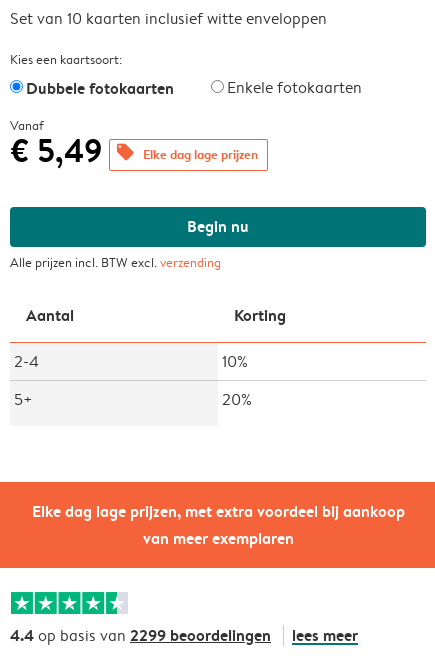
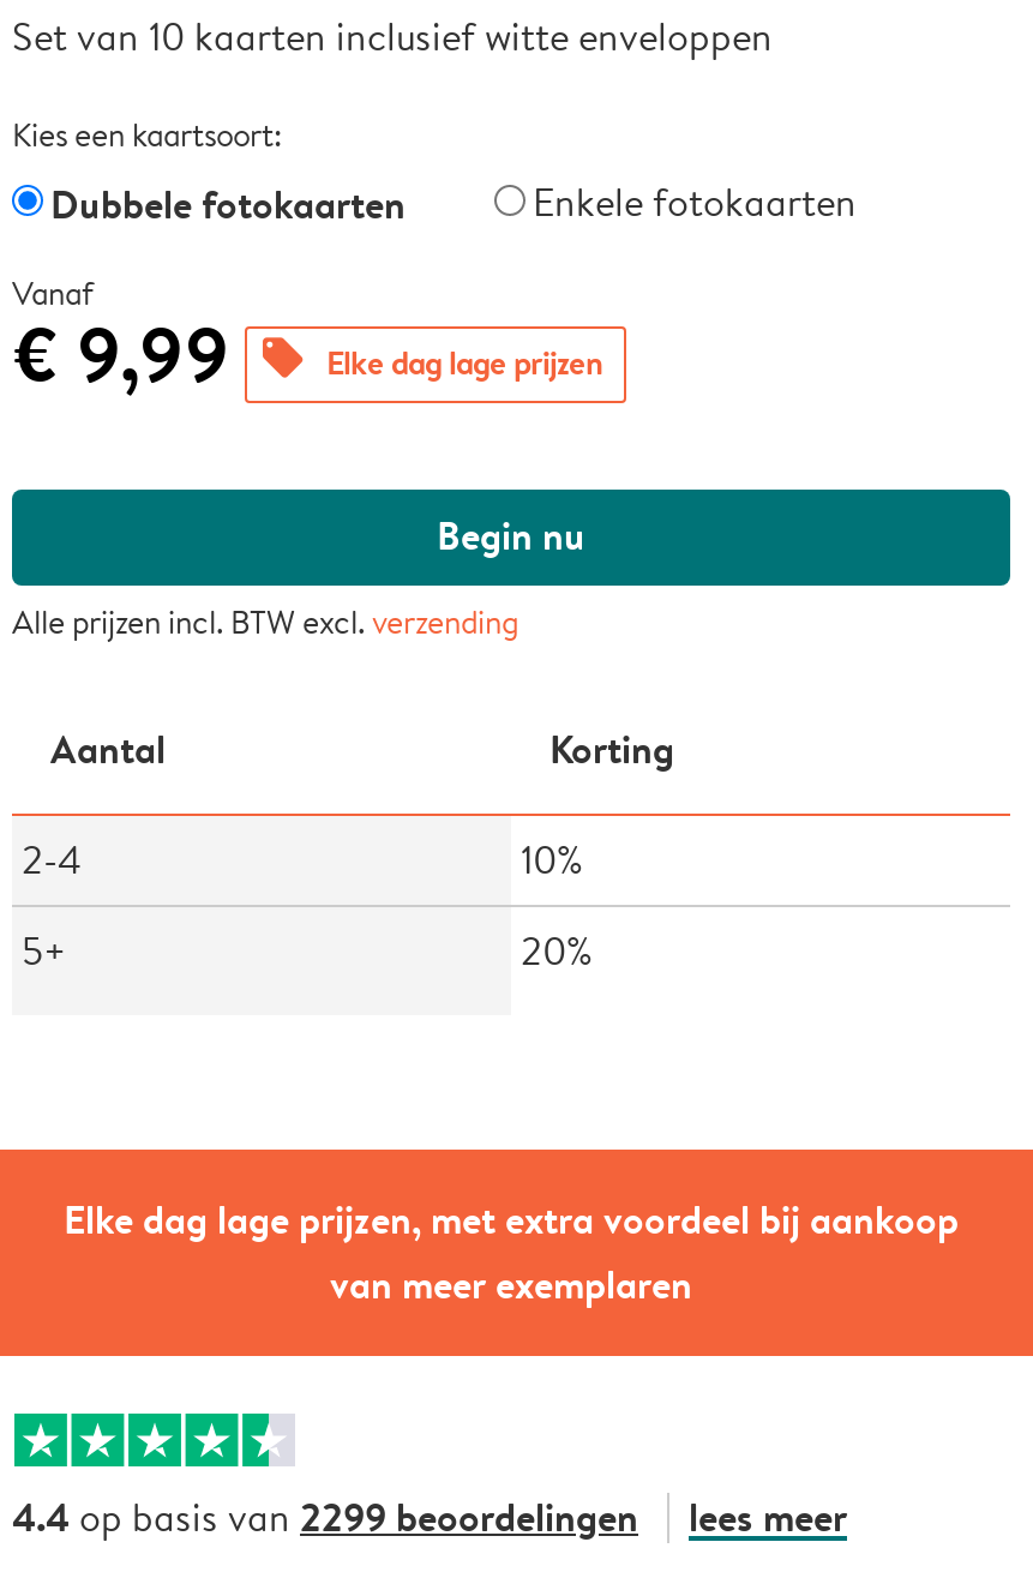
- € 5,49
+ € 9,99
